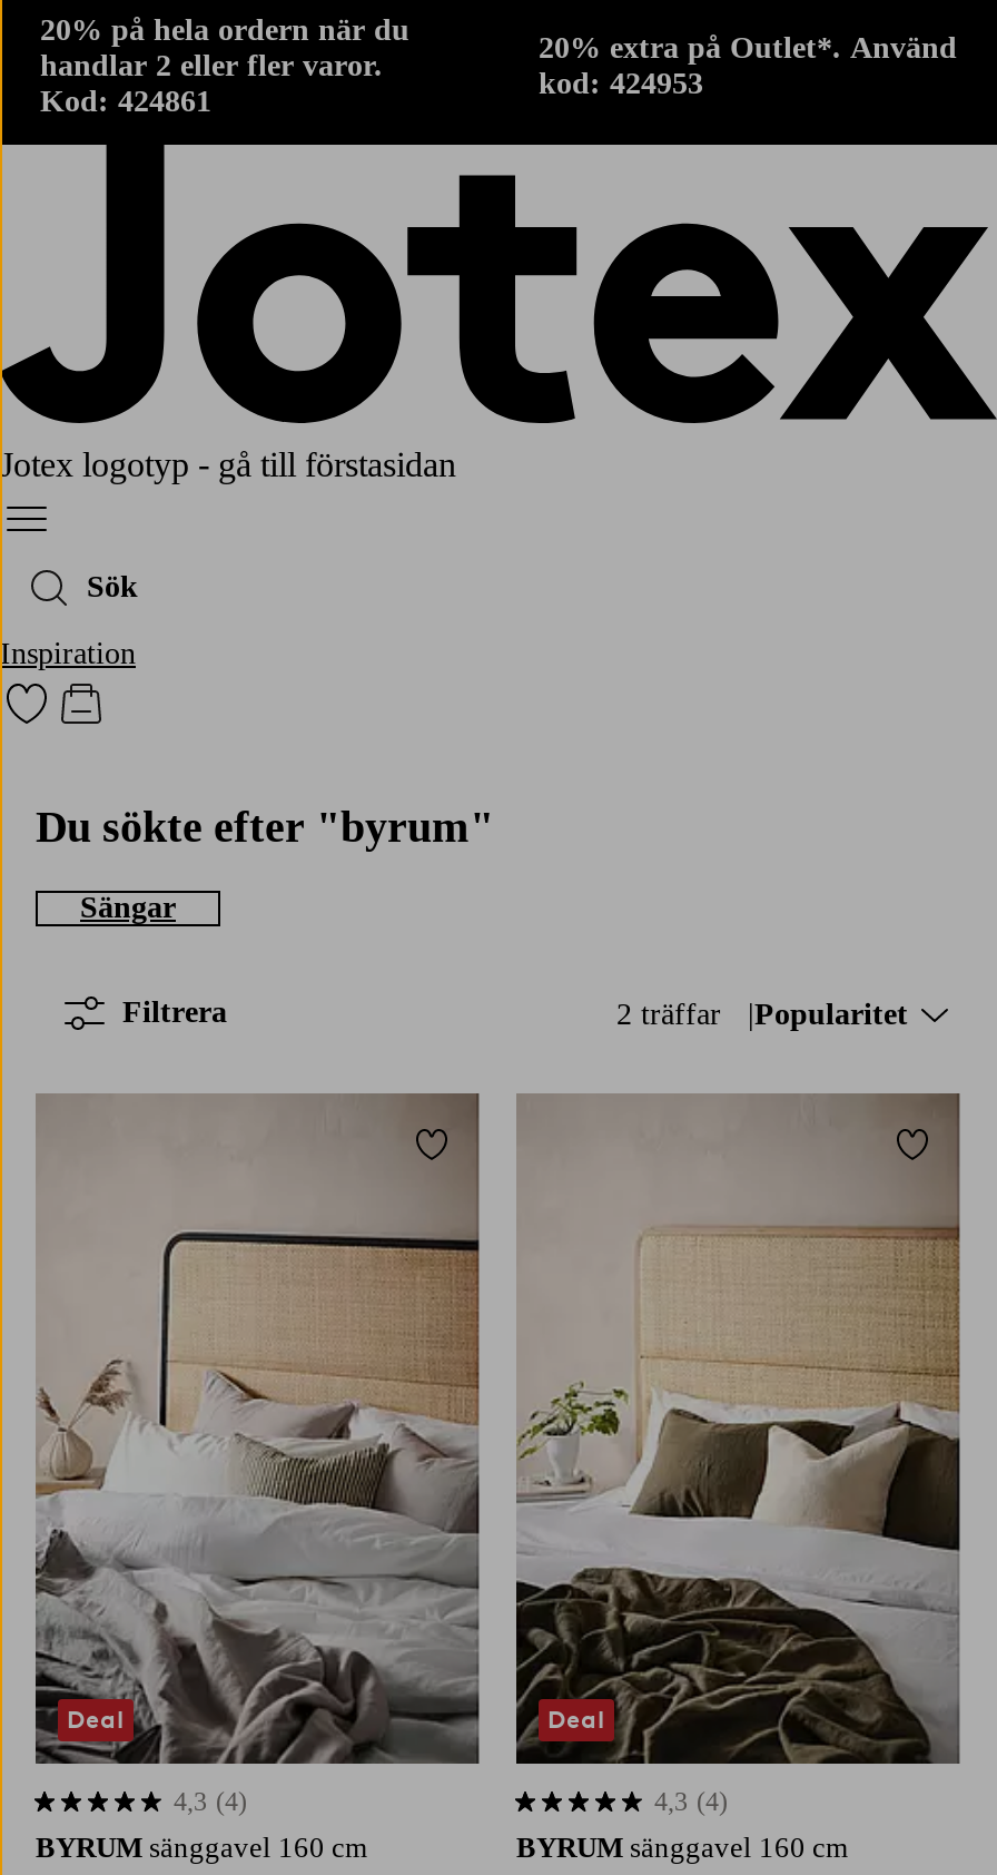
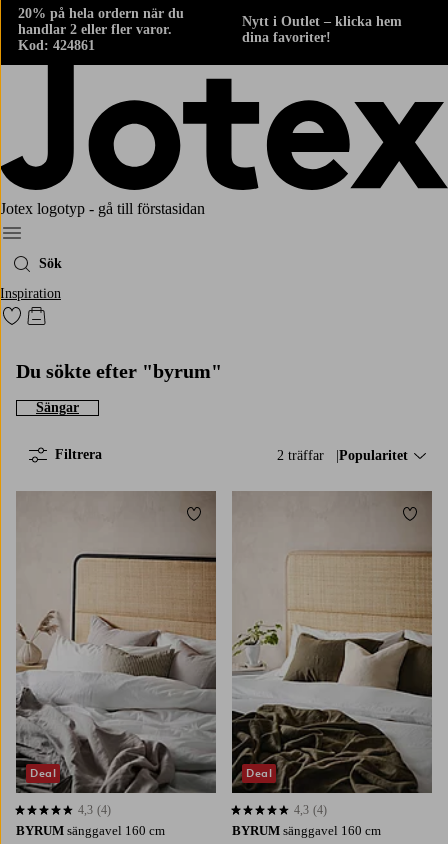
- 20% extra på Outlet*. Använd
- kod: 424953
+ Nytt i Outlet – klicka hem
+ dina favoriter!
